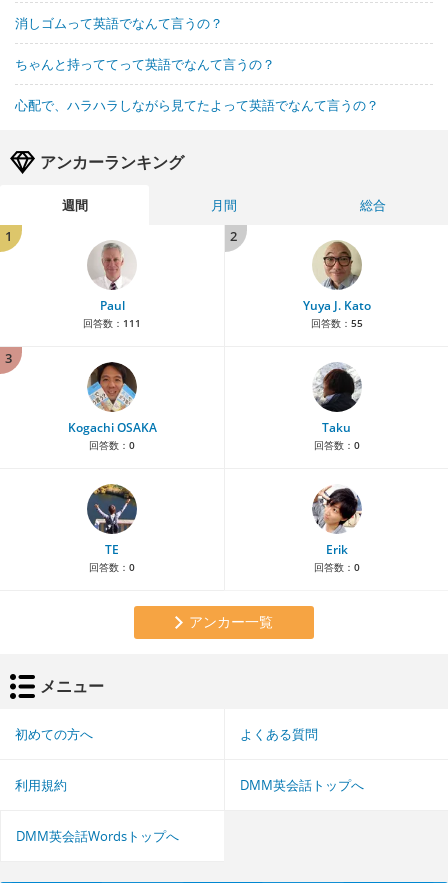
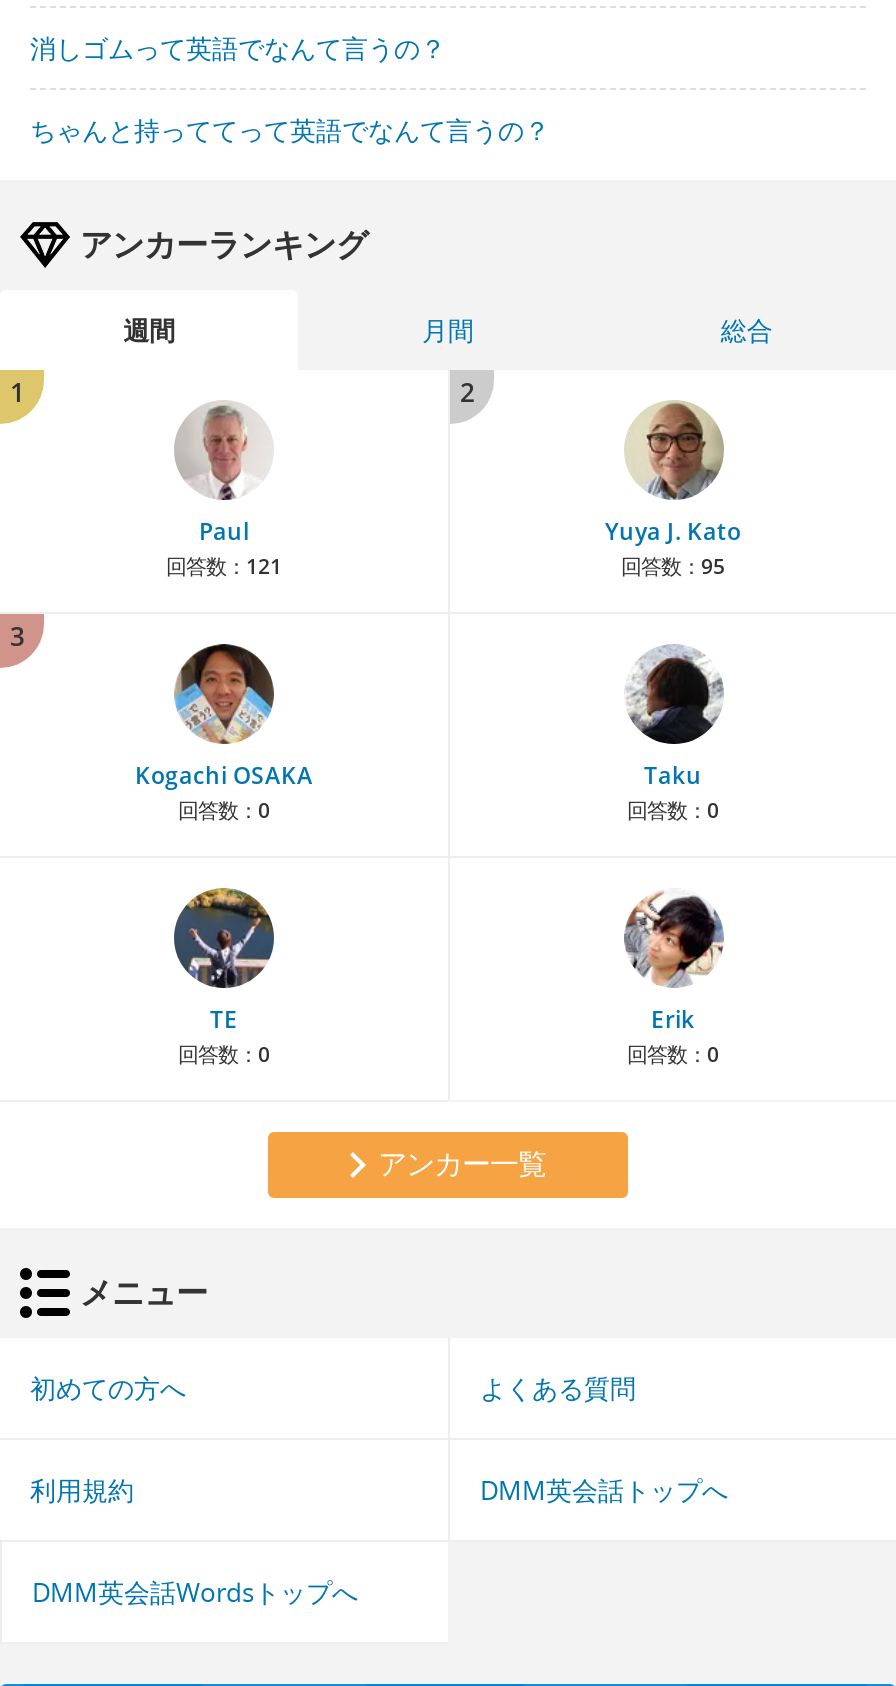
- 心配で、ハラハラしながら見てたよって英語でなんて言うの？

- 回答数：111
+ 回答数：121

- 回答数：55
+ 回答数：95
